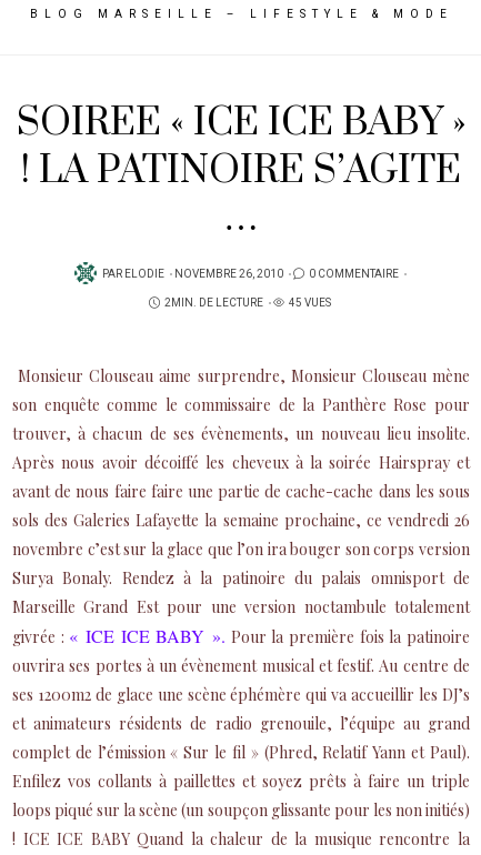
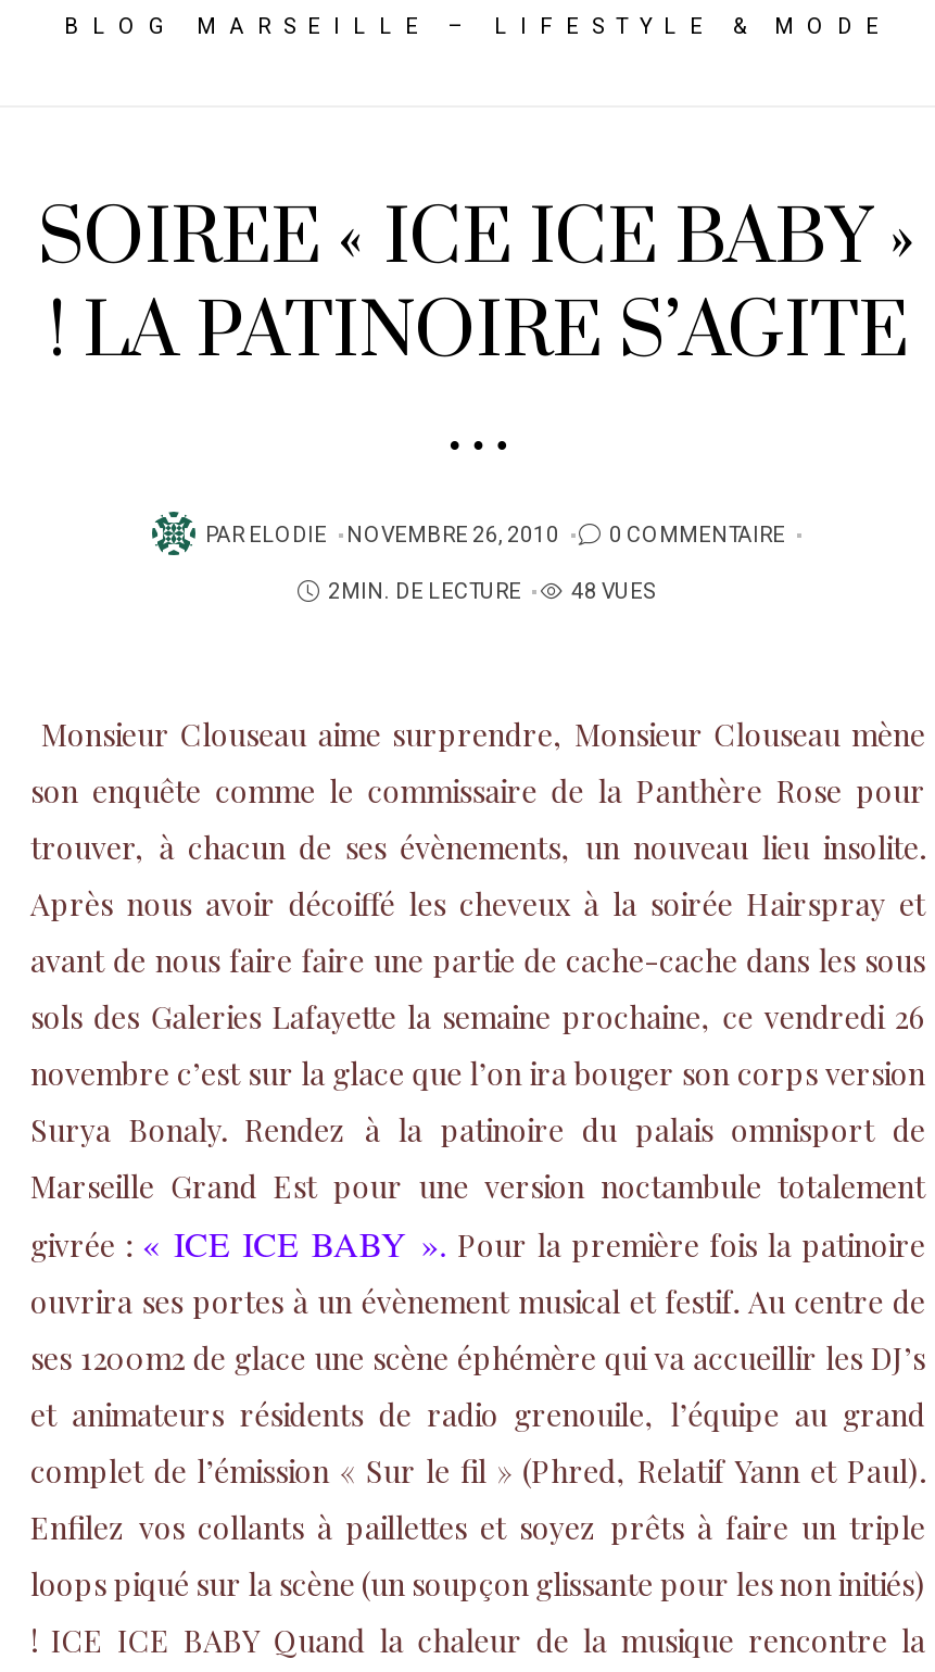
- 45 VUES
+ 48 VUES
